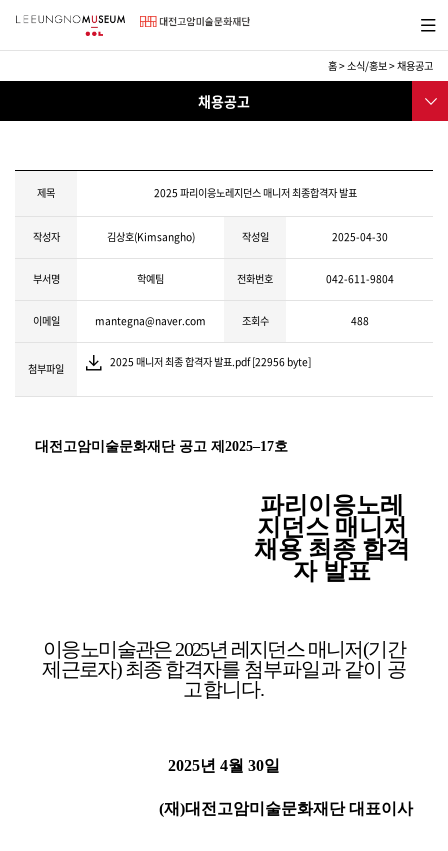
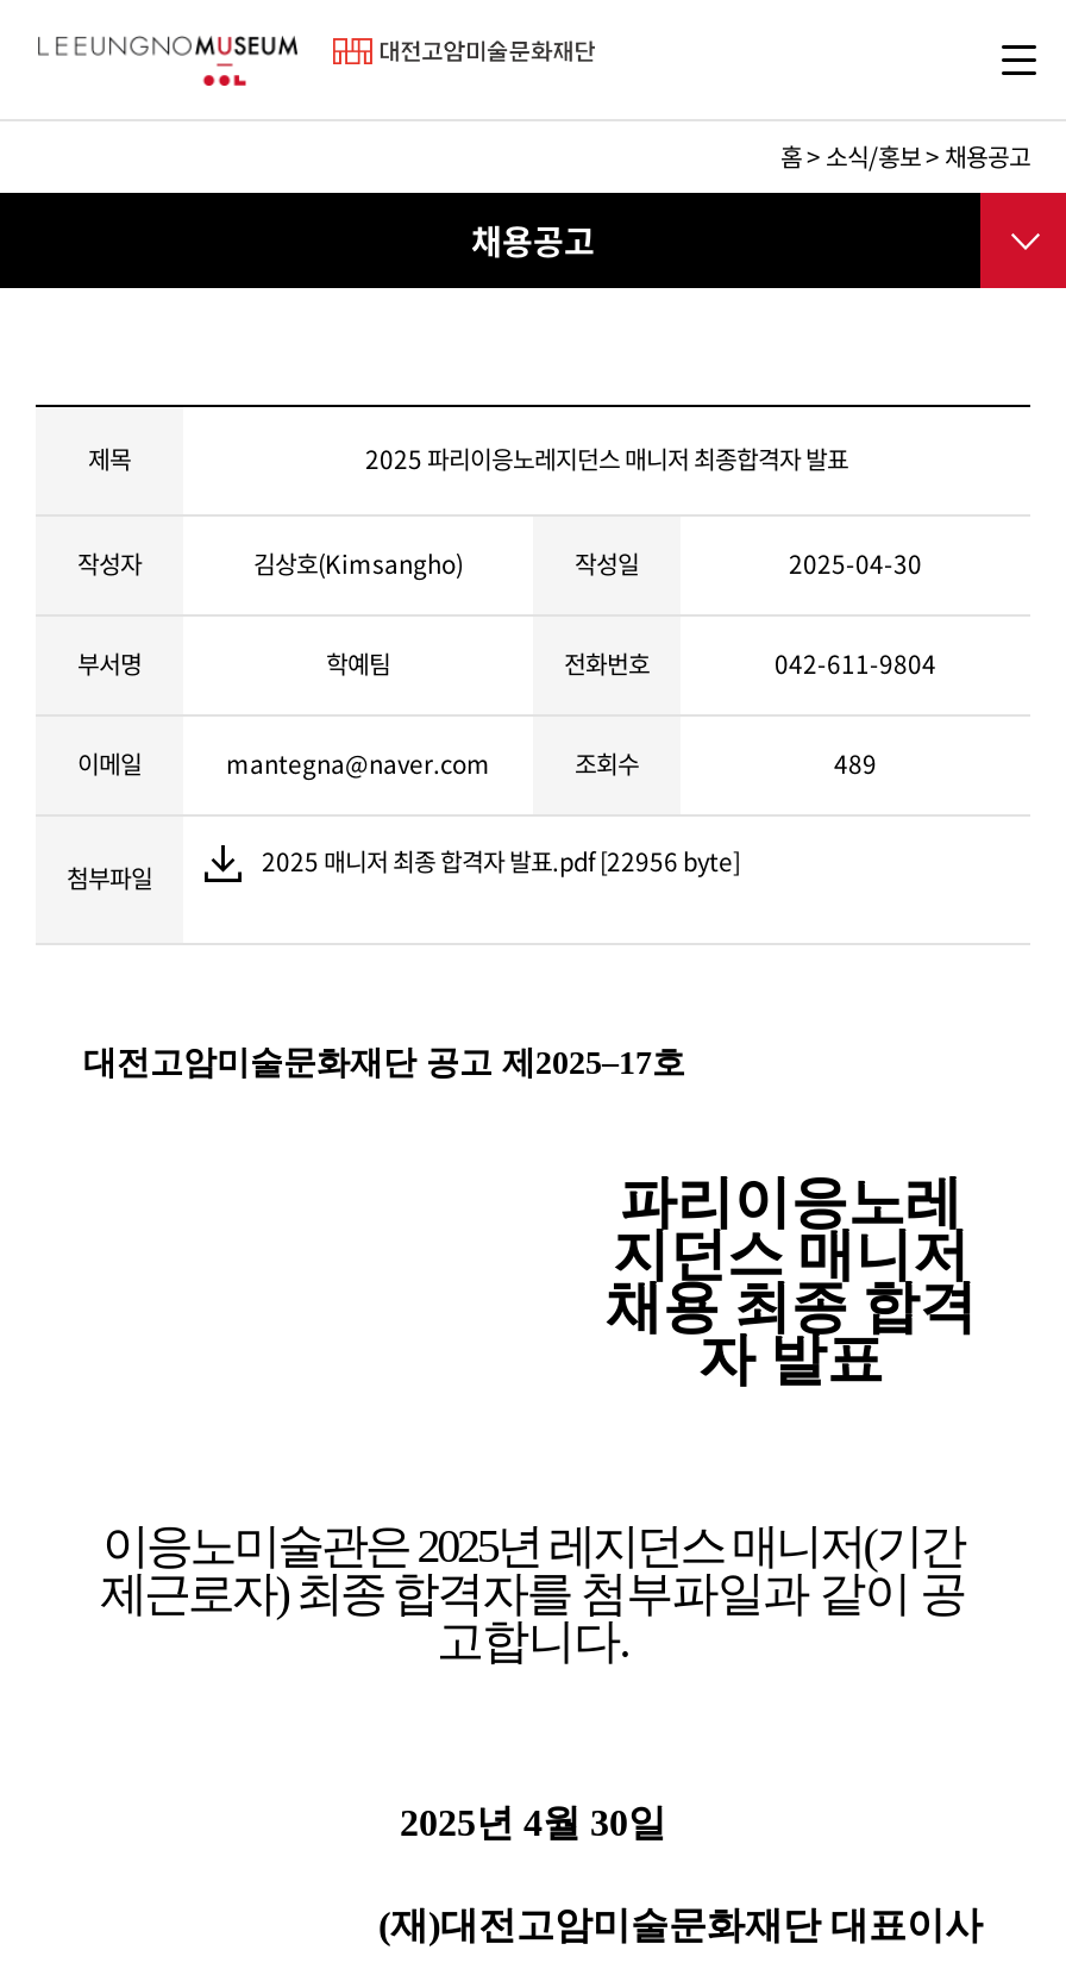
- 488
+ 489
